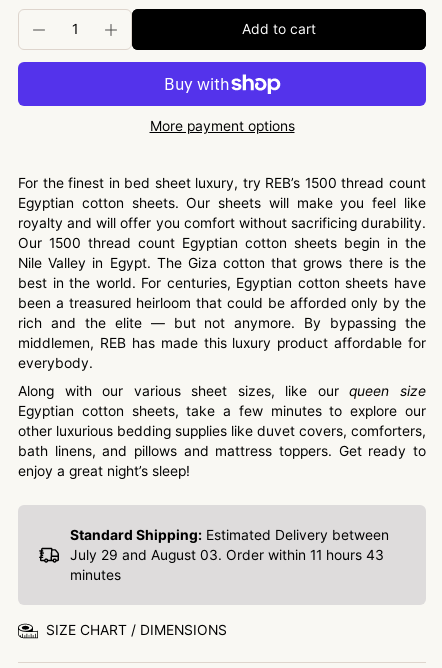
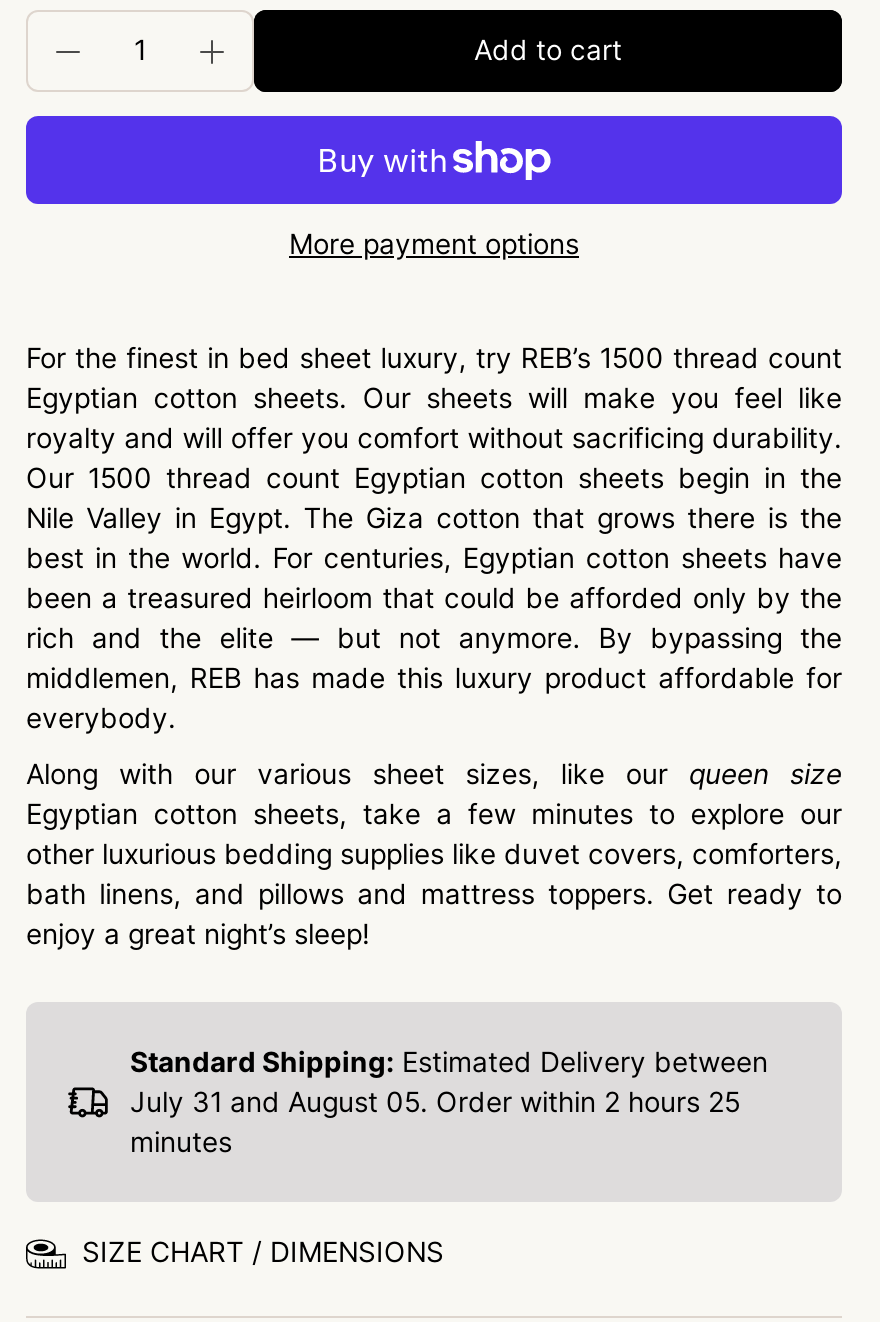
- July 29 and August 03. Order within 11 hours 43
+ July 31 and August 05. Order within 2 hours 25
